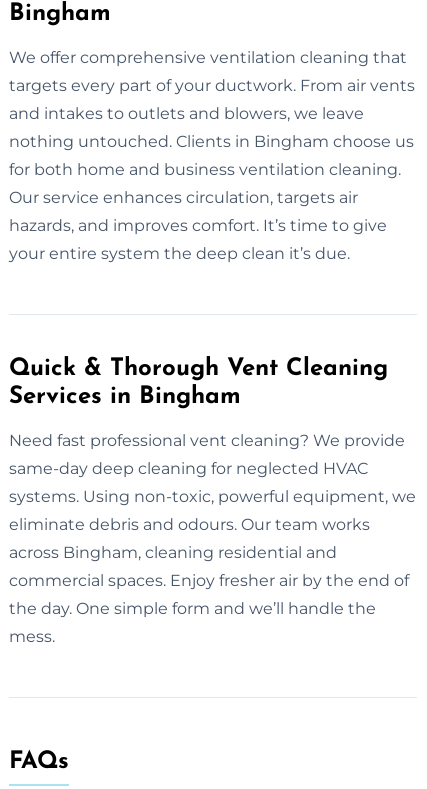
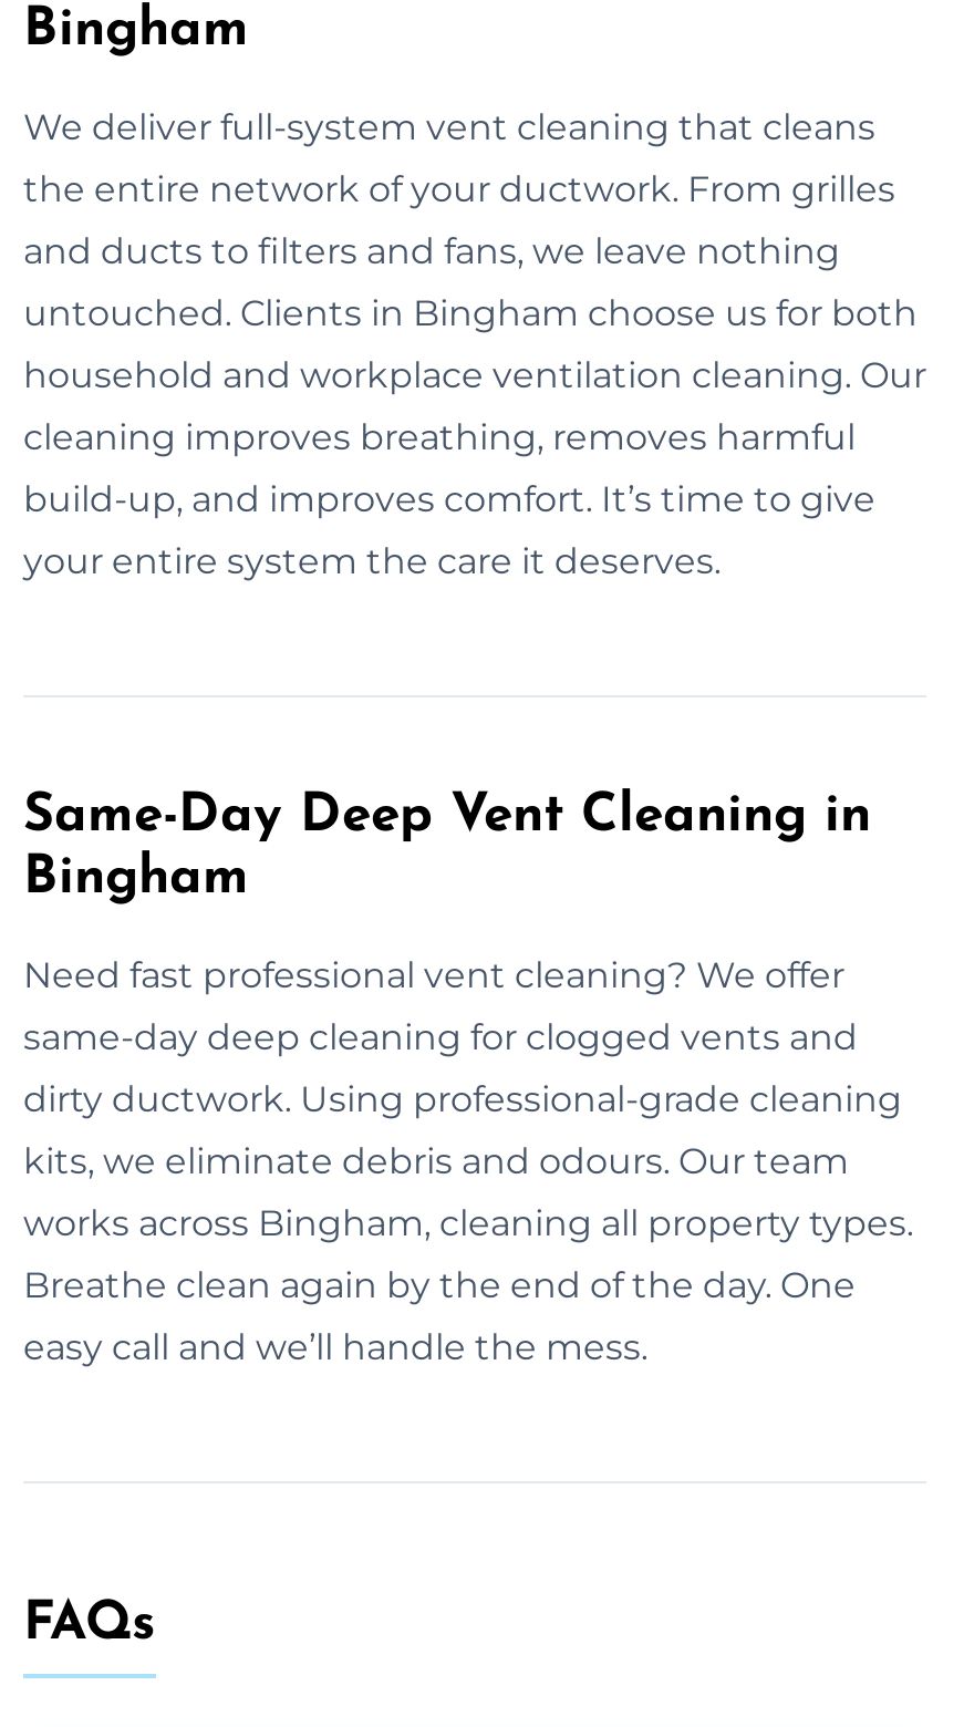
- We offer comprehensive ventilation cleaning that
- targets every part of your ductwork. From air vents
- and intakes to outlets and blowers, we leave
- nothing untouched. Clients in Bingham choose us
- for both home and business ventilation cleaning.
- Our service enhances circulation, targets air
- hazards, and improves comfort. It’s time to give
- your entire system the deep clean it’s due.
+ We deliver full-system vent cleaning that cleans
+ the entire network of your ductwork. From grilles
+ and ducts to filters and fans, we leave nothing
+ untouched. Clients in Bingham choose us for both
+ household and workplace ventilation cleaning. Our
+ cleaning improves breathing, removes harmful
+ build-up, and improves comfort. It’s time to give
+ your entire system the care it deserves.

- Quick & Thorough Vent Cleaning
- Services in Bingham
- Need fast professional vent cleaning? We provide
- same-day deep cleaning for neglected HVAC
- systems. Using non-toxic, powerful equipment, we
- eliminate debris and odours. Our team works
- across Bingham, cleaning residential and
- commercial spaces. Enjoy fresher air by the end of
- the day. One simple form and we’ll handle the
- mess.
+ Same-Day Deep Vent Cleaning in
+ Bingham
+ Need fast professional vent cleaning? We offer
+ same-day deep cleaning for clogged vents and
+ dirty ductwork. Using professional-grade cleaning
+ kits, we eliminate debris and odours. Our team
+ works across Bingham, cleaning all property types.
+ Breathe clean again by the end of the day. One
+ easy call and we’ll handle the mess.
